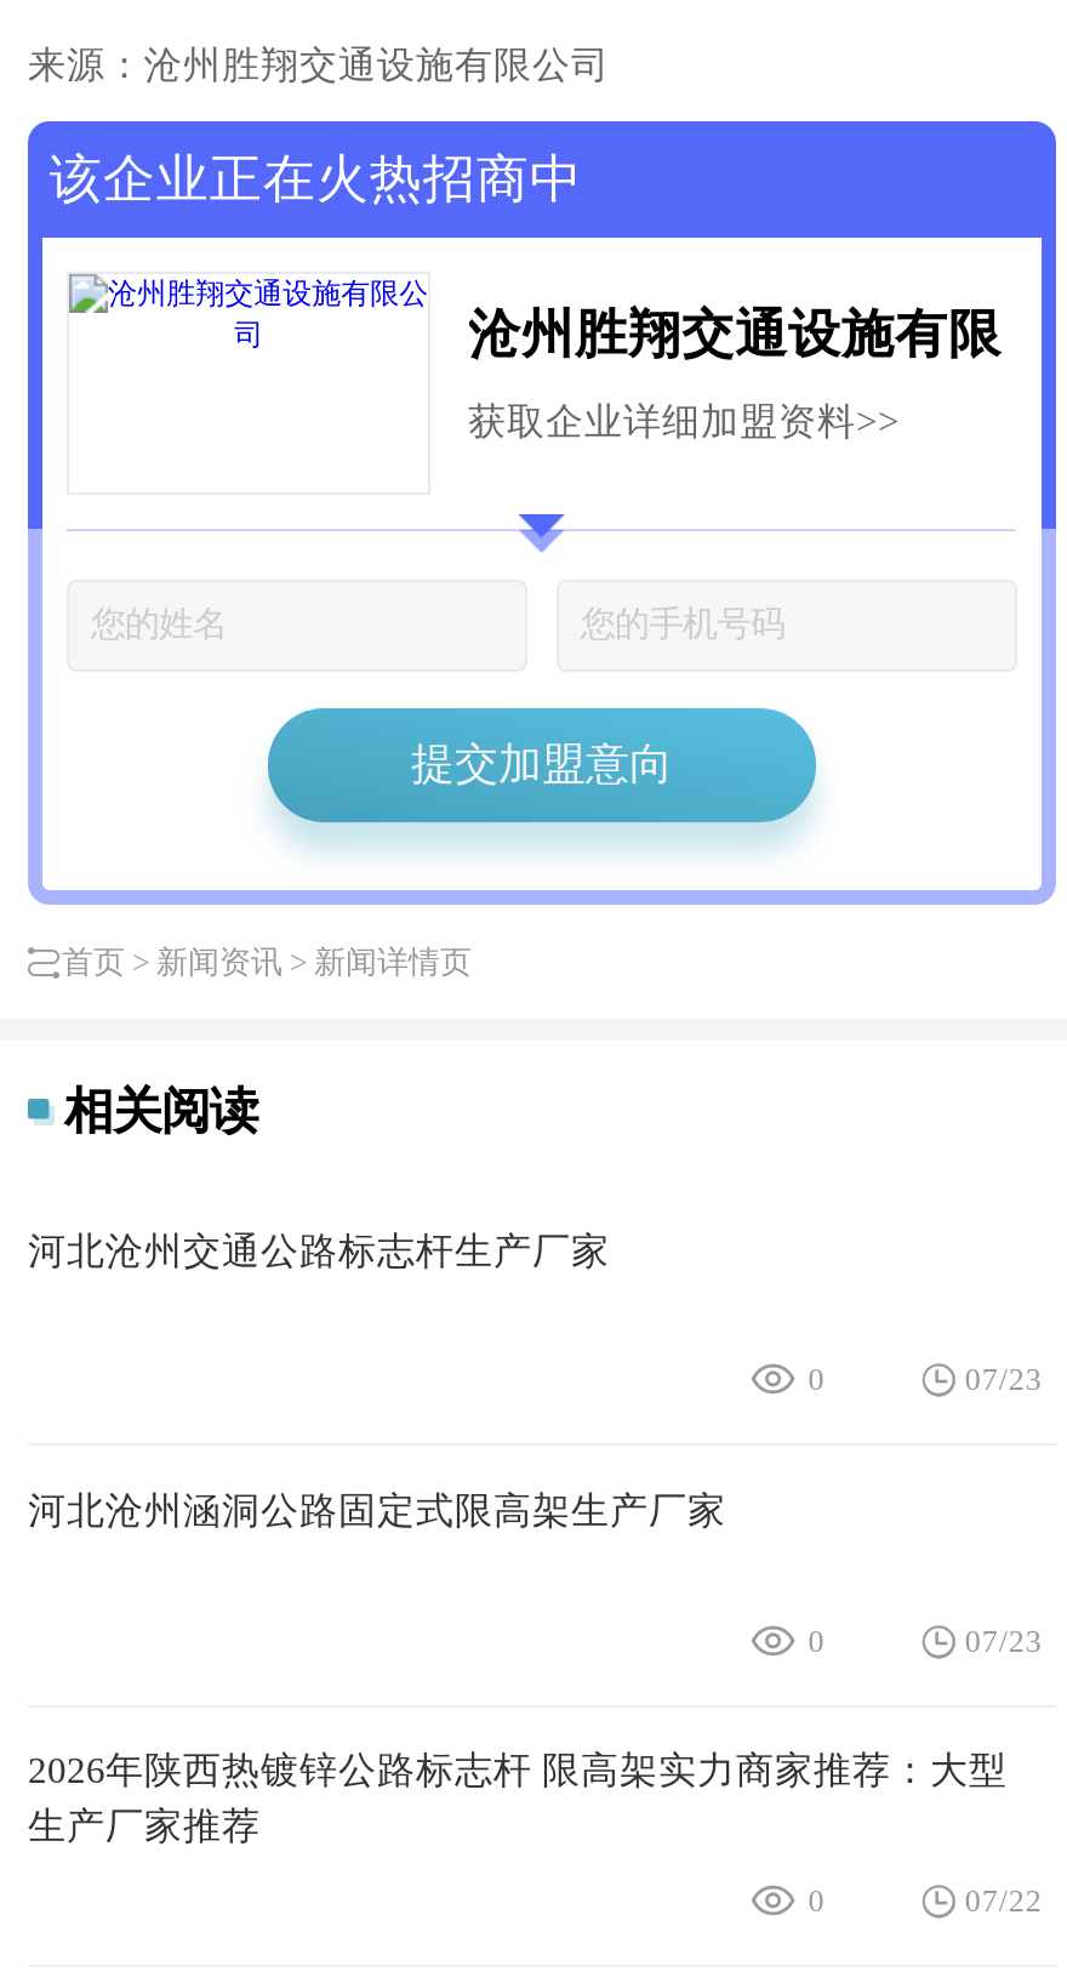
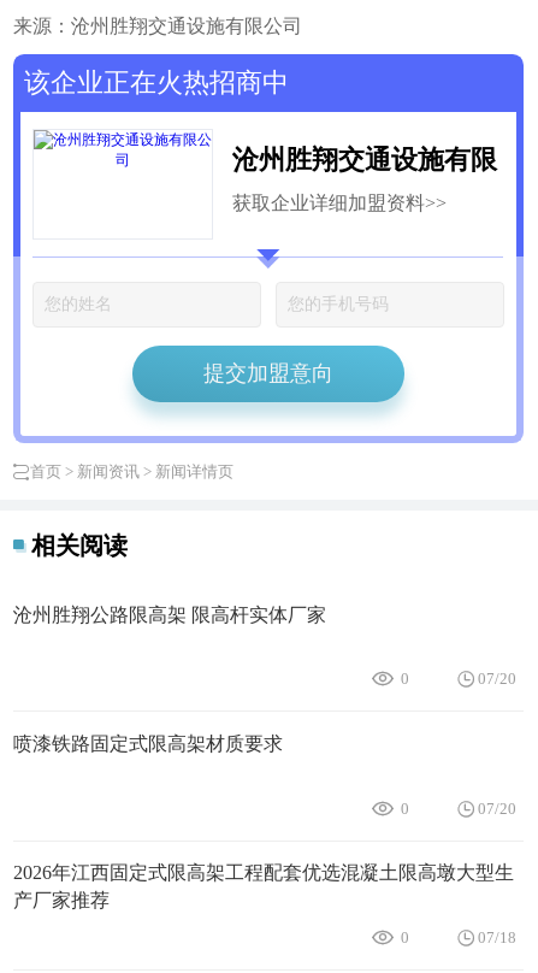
- 河北沧州交通公路标志杆生产厂家
+ 沧州胜翔公路限高架 限高杆实体厂家

- 07/23
+ 07/20

- 河北沧州涵洞公路固定式限高架生产厂家
+ 喷漆铁路固定式限高架材质要求

- 07/23
+ 07/20

- 2026年陕西热镀锌公路标志杆 限高架实力商家推荐：大型
- 生产厂家推荐
+ 2026年江西固定式限高架工程配套优选混凝土限高墩大型生
+ 产厂家推荐

- 07/22
+ 07/18
